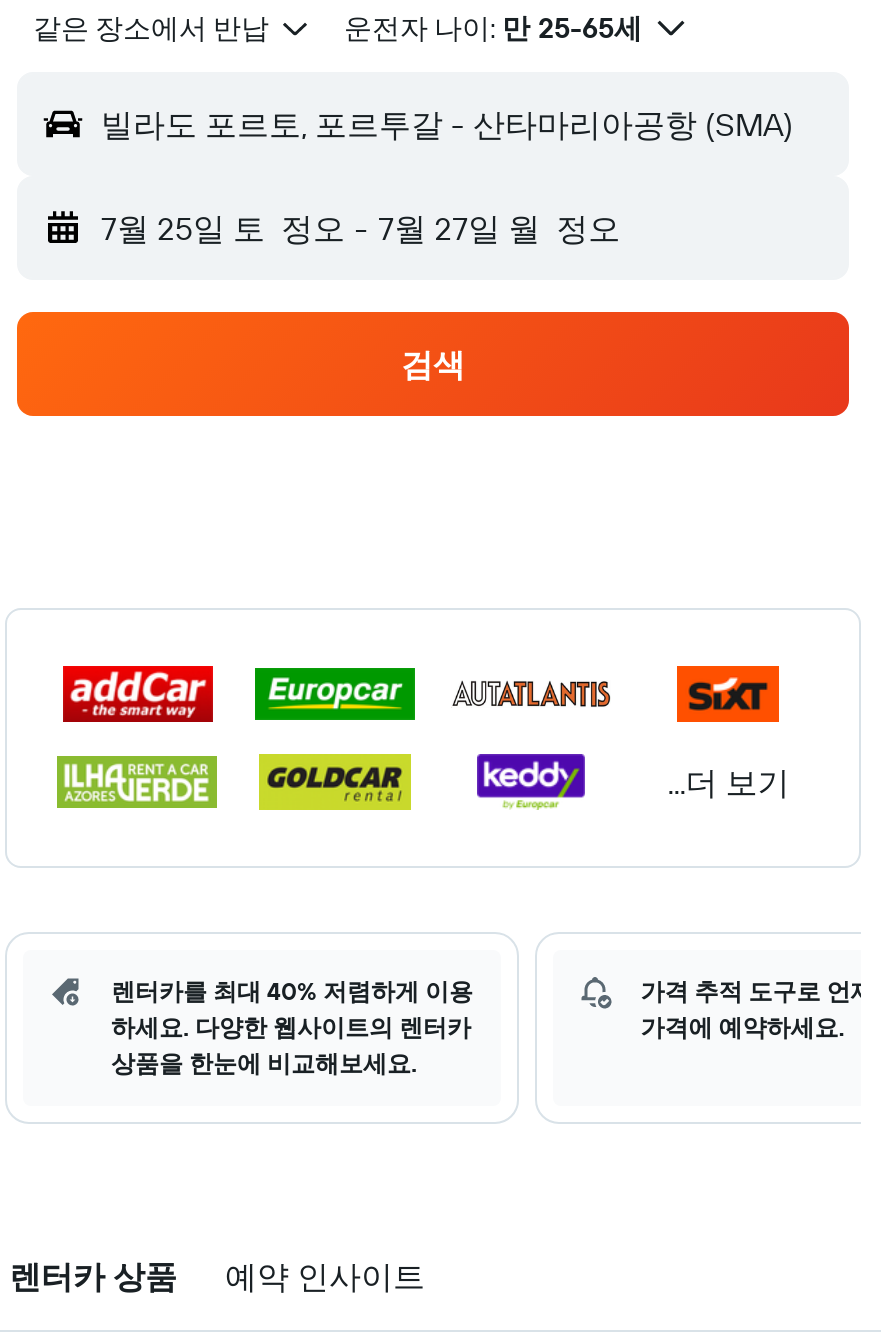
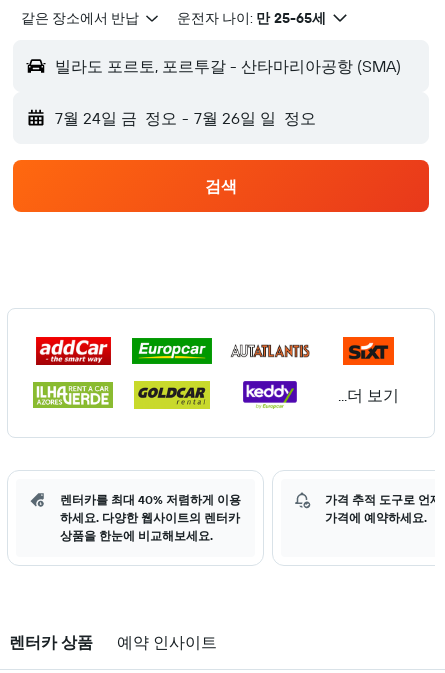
- 7월 25일 토 정오 - 7월 27일 월 정오
+ 7월 24일 금 정오 - 7월 26일 일 정오
